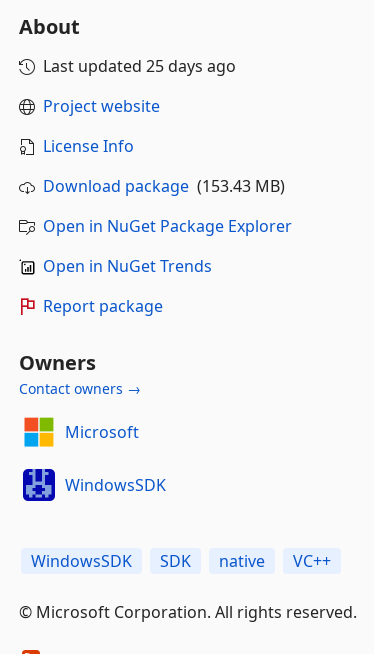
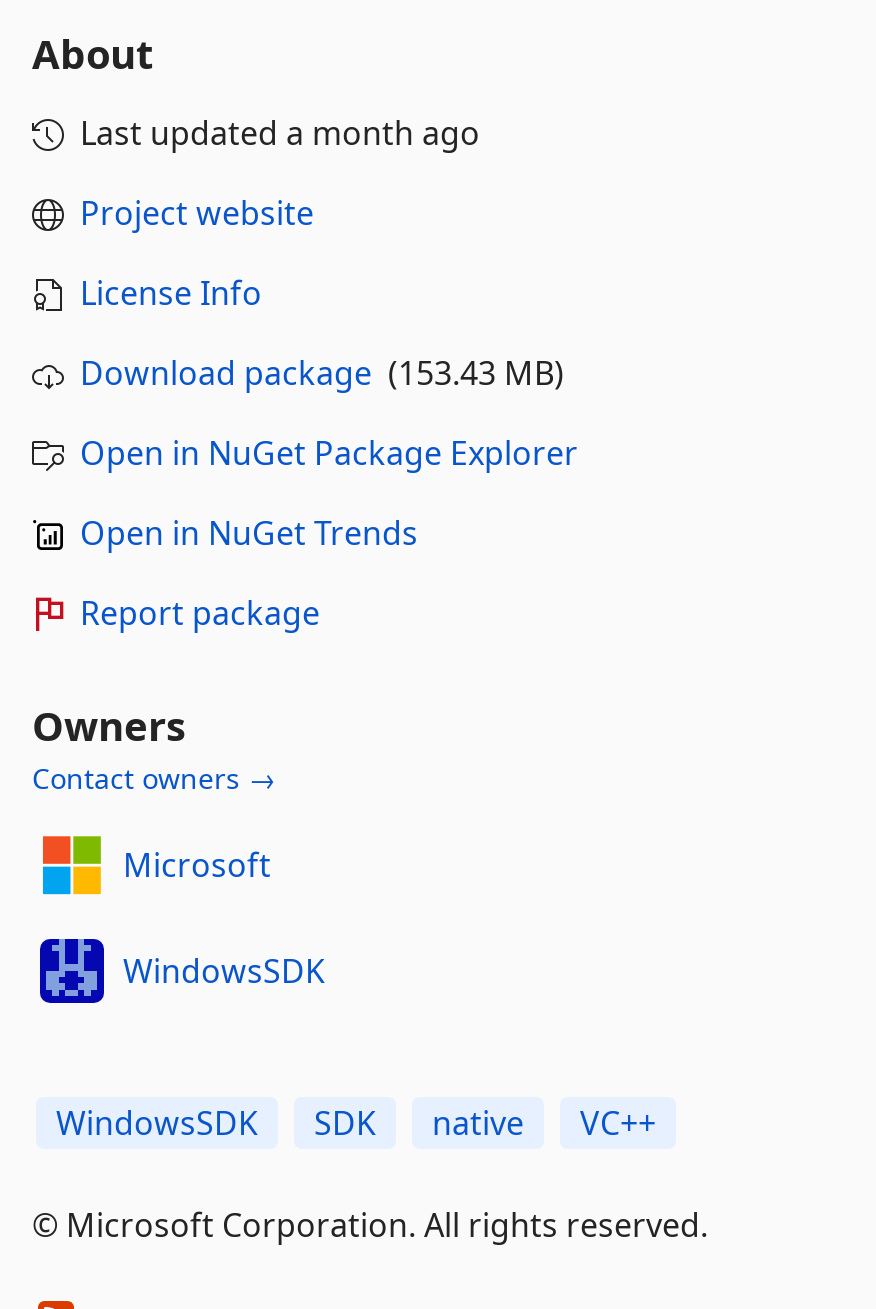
- Last updated 25 days ago
+ Last updated a month ago
